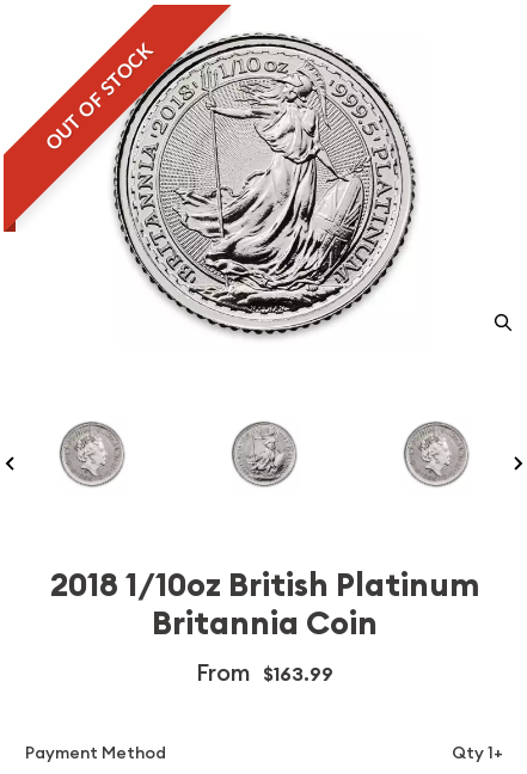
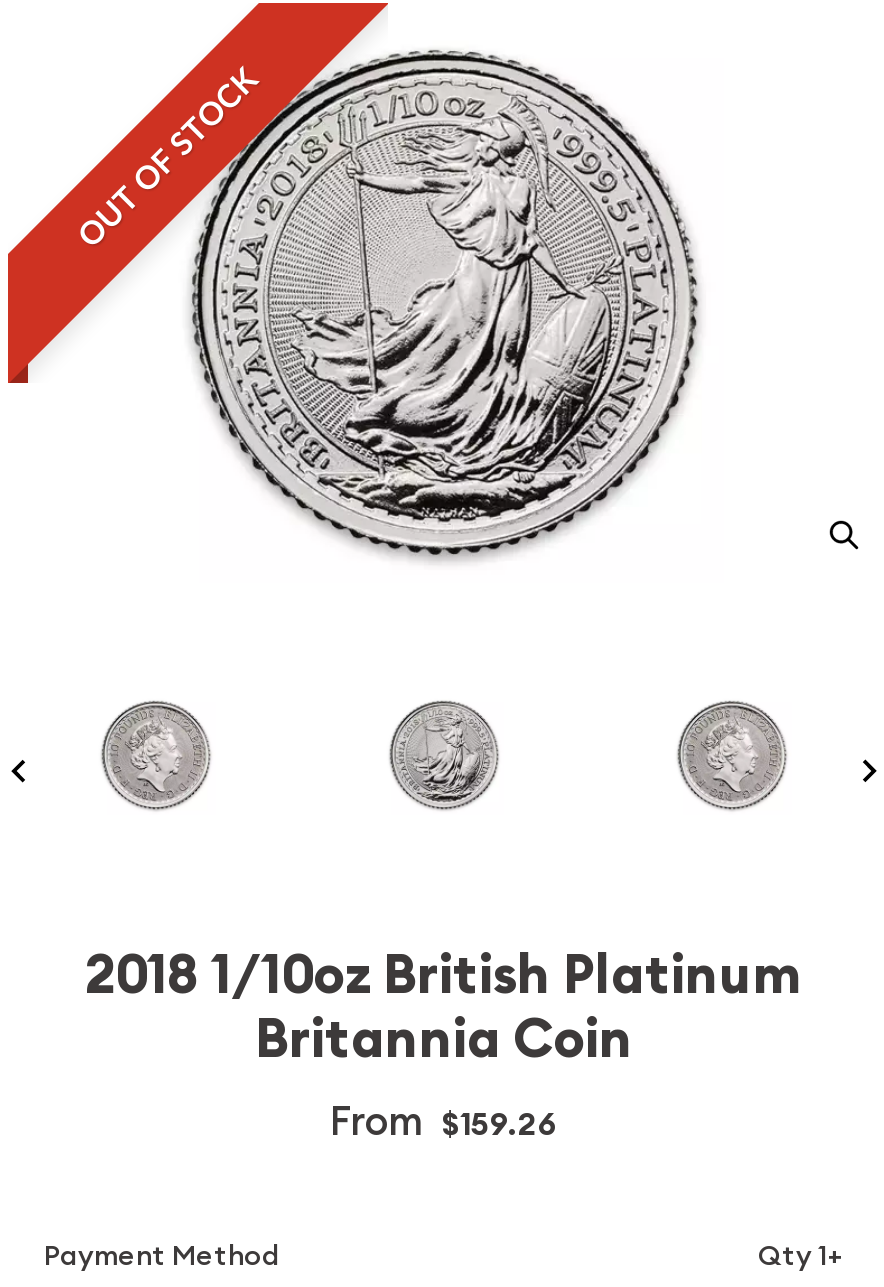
- From $163.99
+ From $159.26
